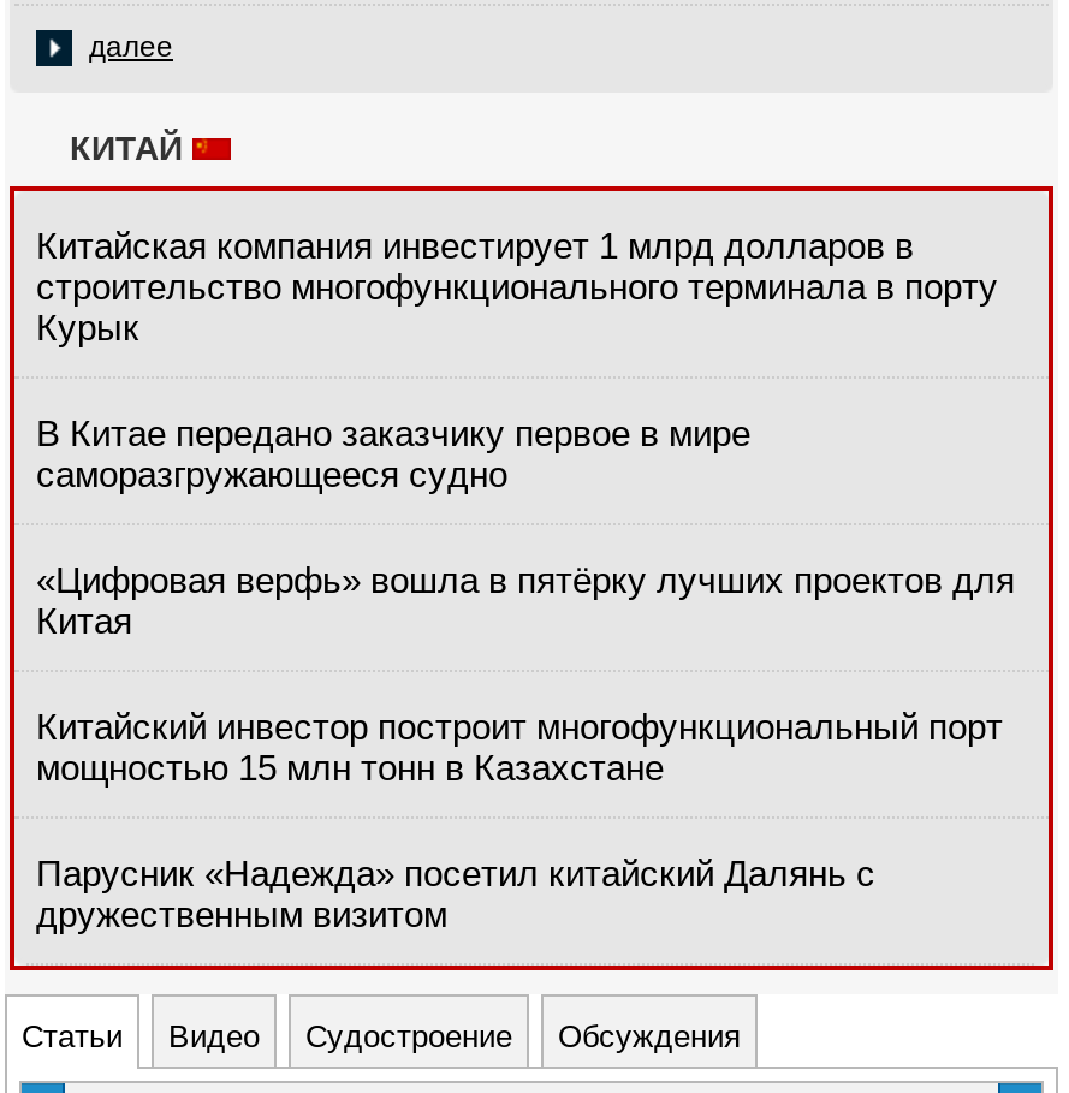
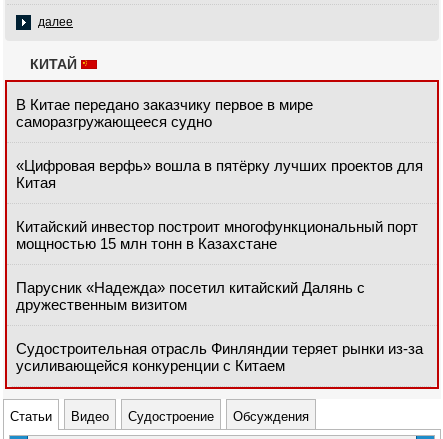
- Китайская компания инвестирует 1 млрд долларов в
- строительство многофункционального терминала в порту
- Курык

moved up: В Китае передано заказчику первое в мире | саморазгружающееся судно | «Цифровая верфь» вошла в пятёрку лучших проектов для | Китая | Китайский инвестор построит многофункциональный порт | мощностью 15 млн тонн в Казахстане | Парусник «Надежда» посетил китайский Далянь с | дружественным визитом

+ Судостроительная отрасль Финляндии теряет рынки из-за
+ усиливающейся конкуренции с Китаем
